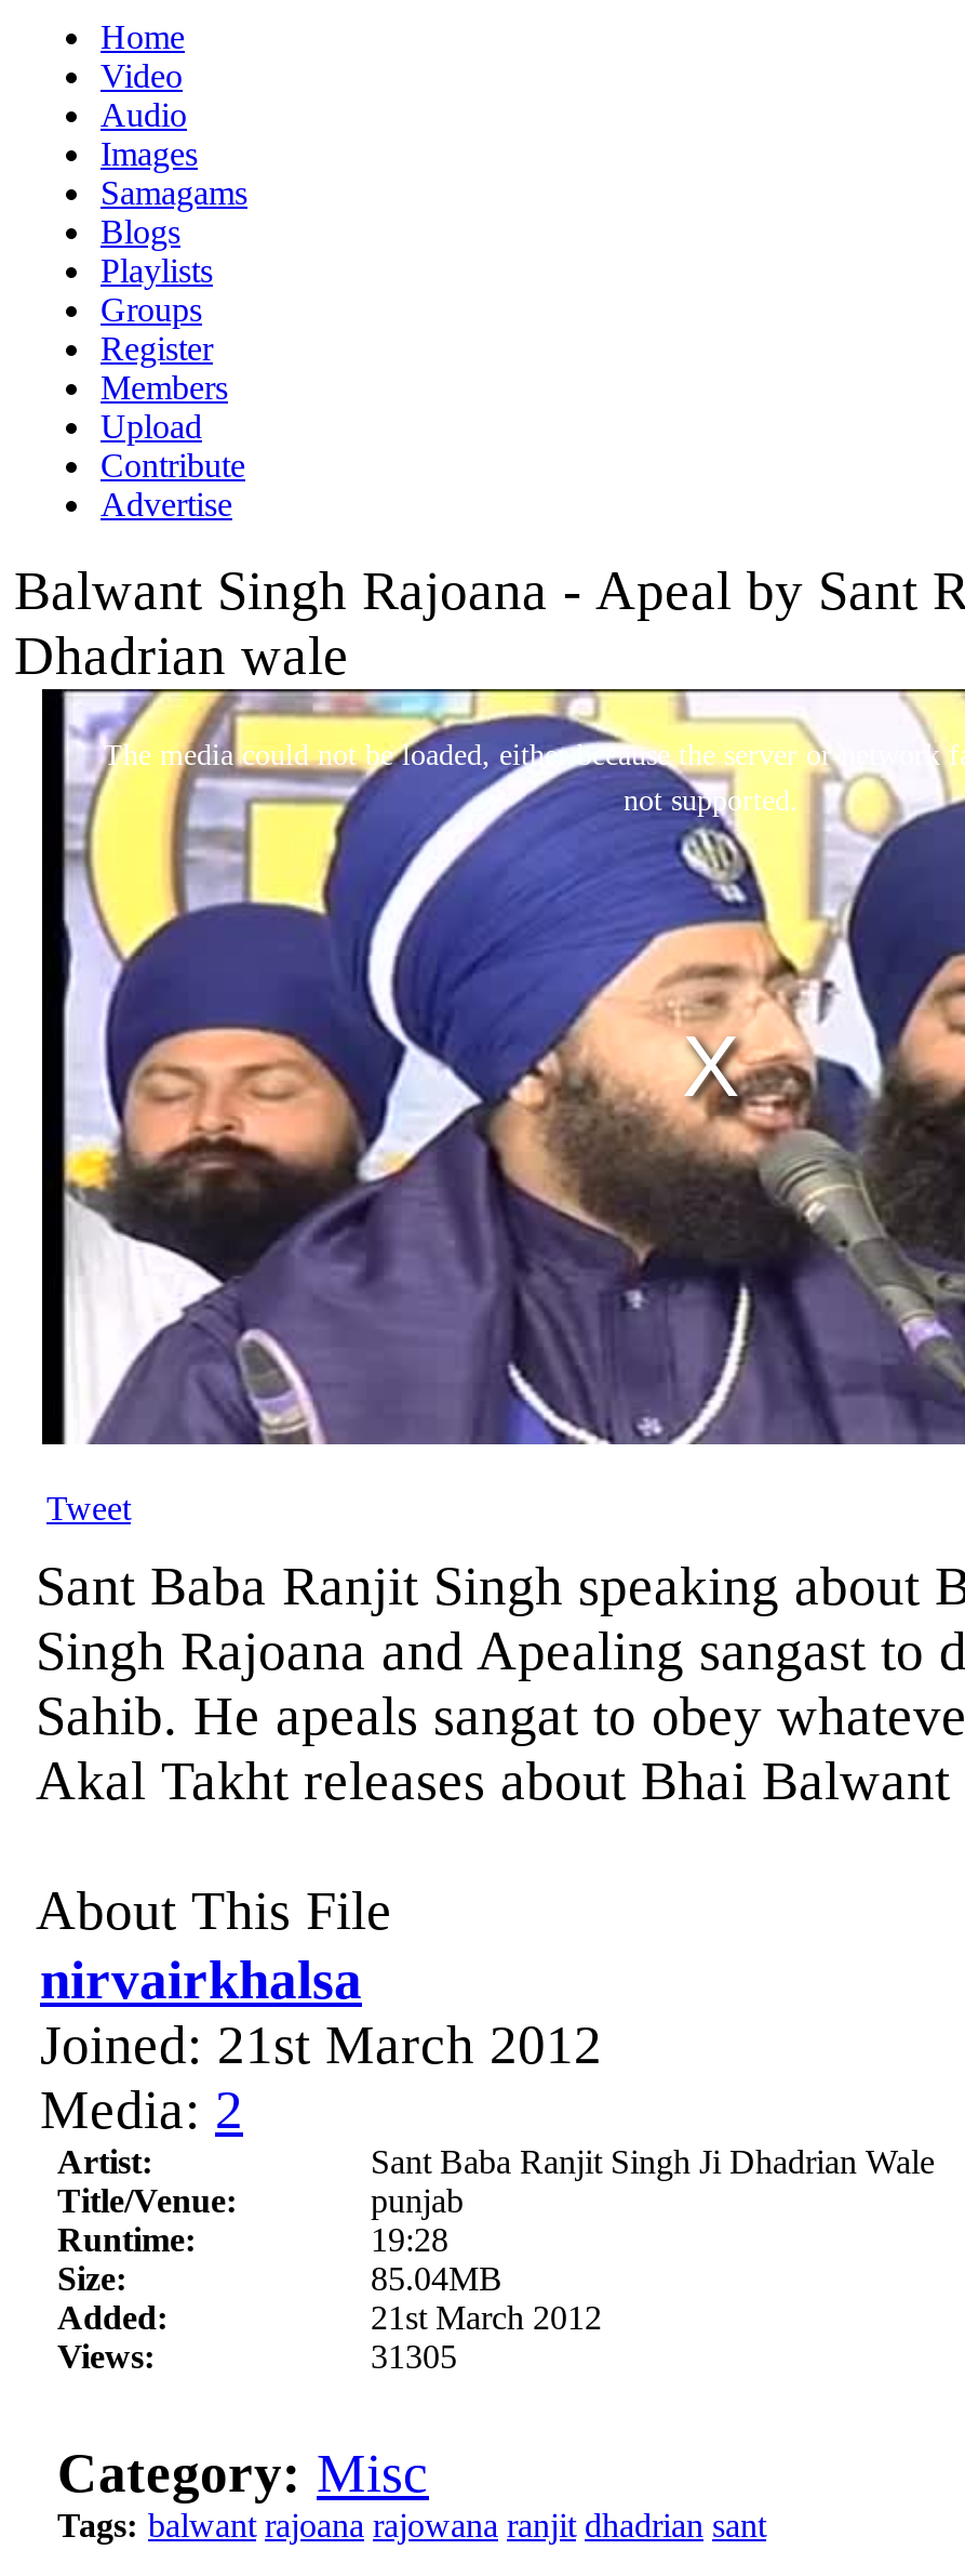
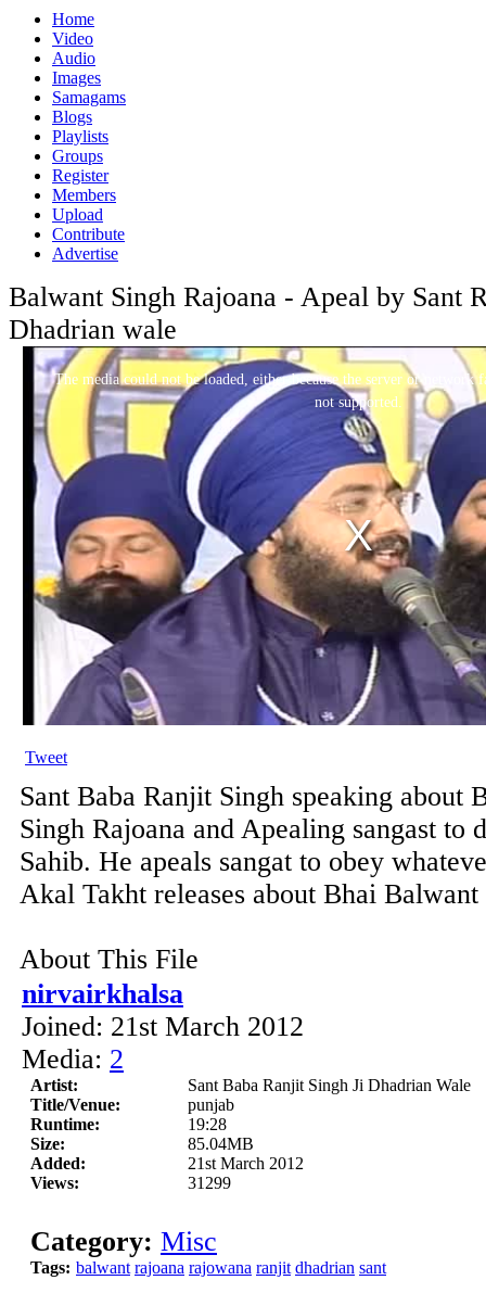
- 31305
+ 31299
